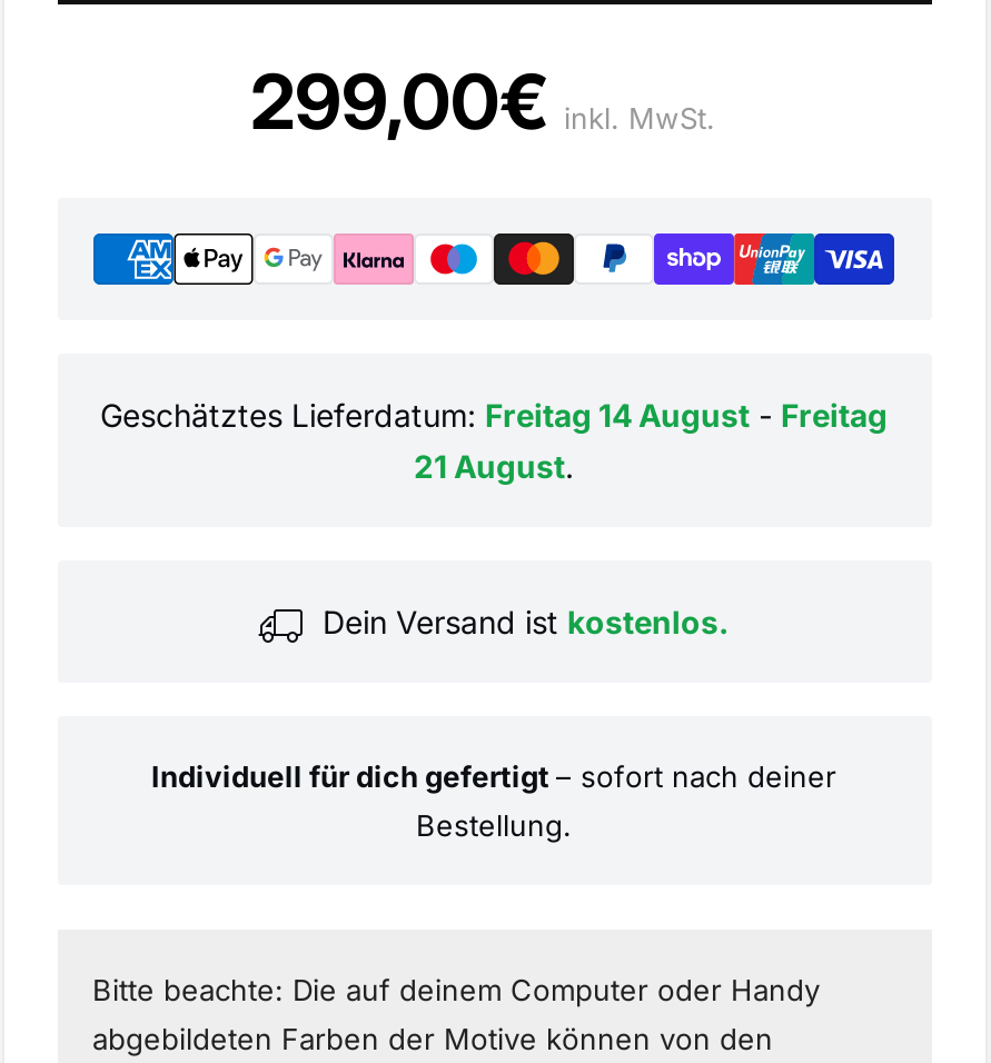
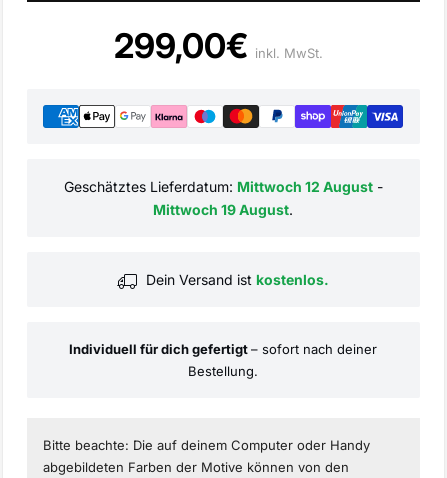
- Geschätztes Lieferdatum: Freitag 14 August - Freitag
- 21 August.
+ Geschätztes Lieferdatum: Mittwoch 12 August -
+ Mittwoch 19 August.
